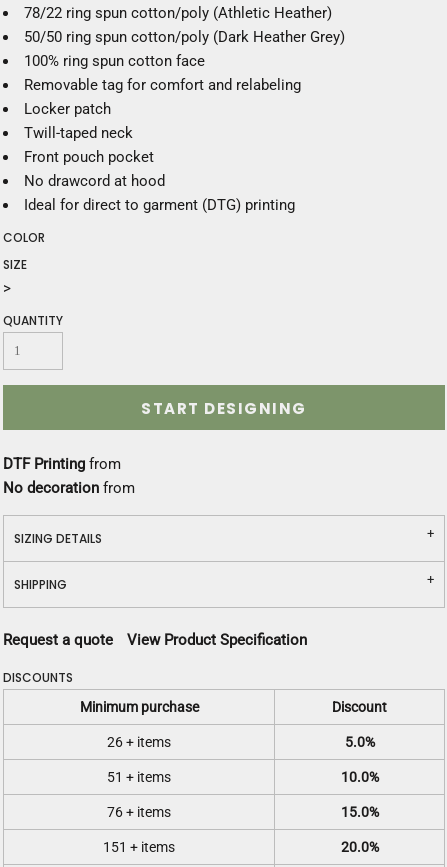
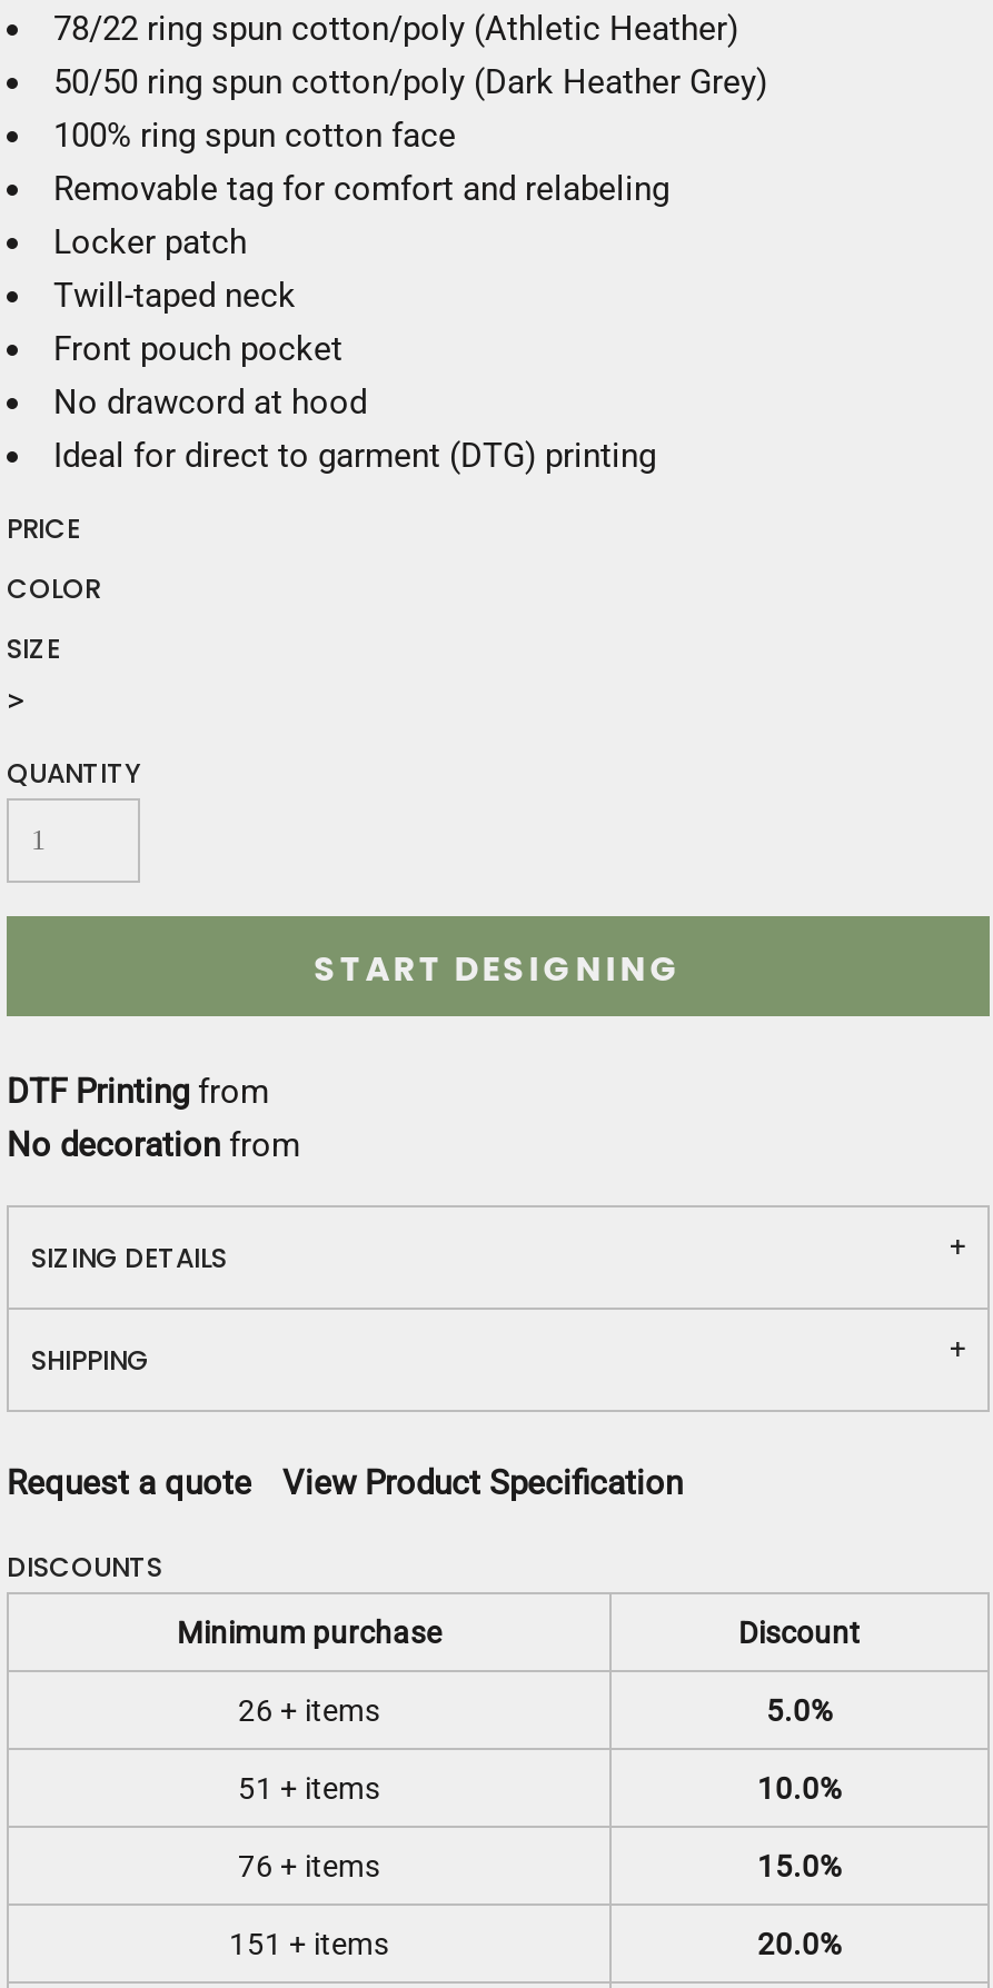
+ PRICE
